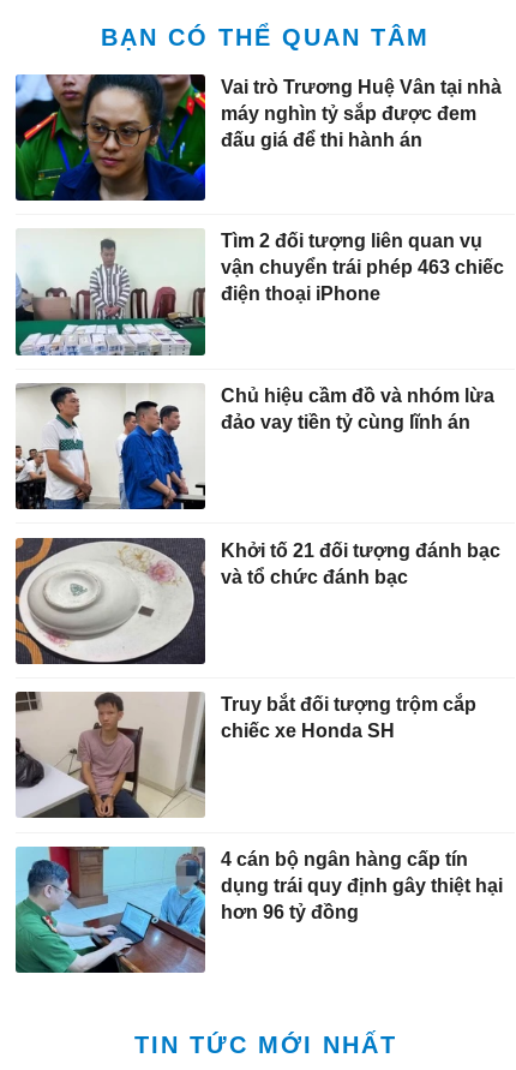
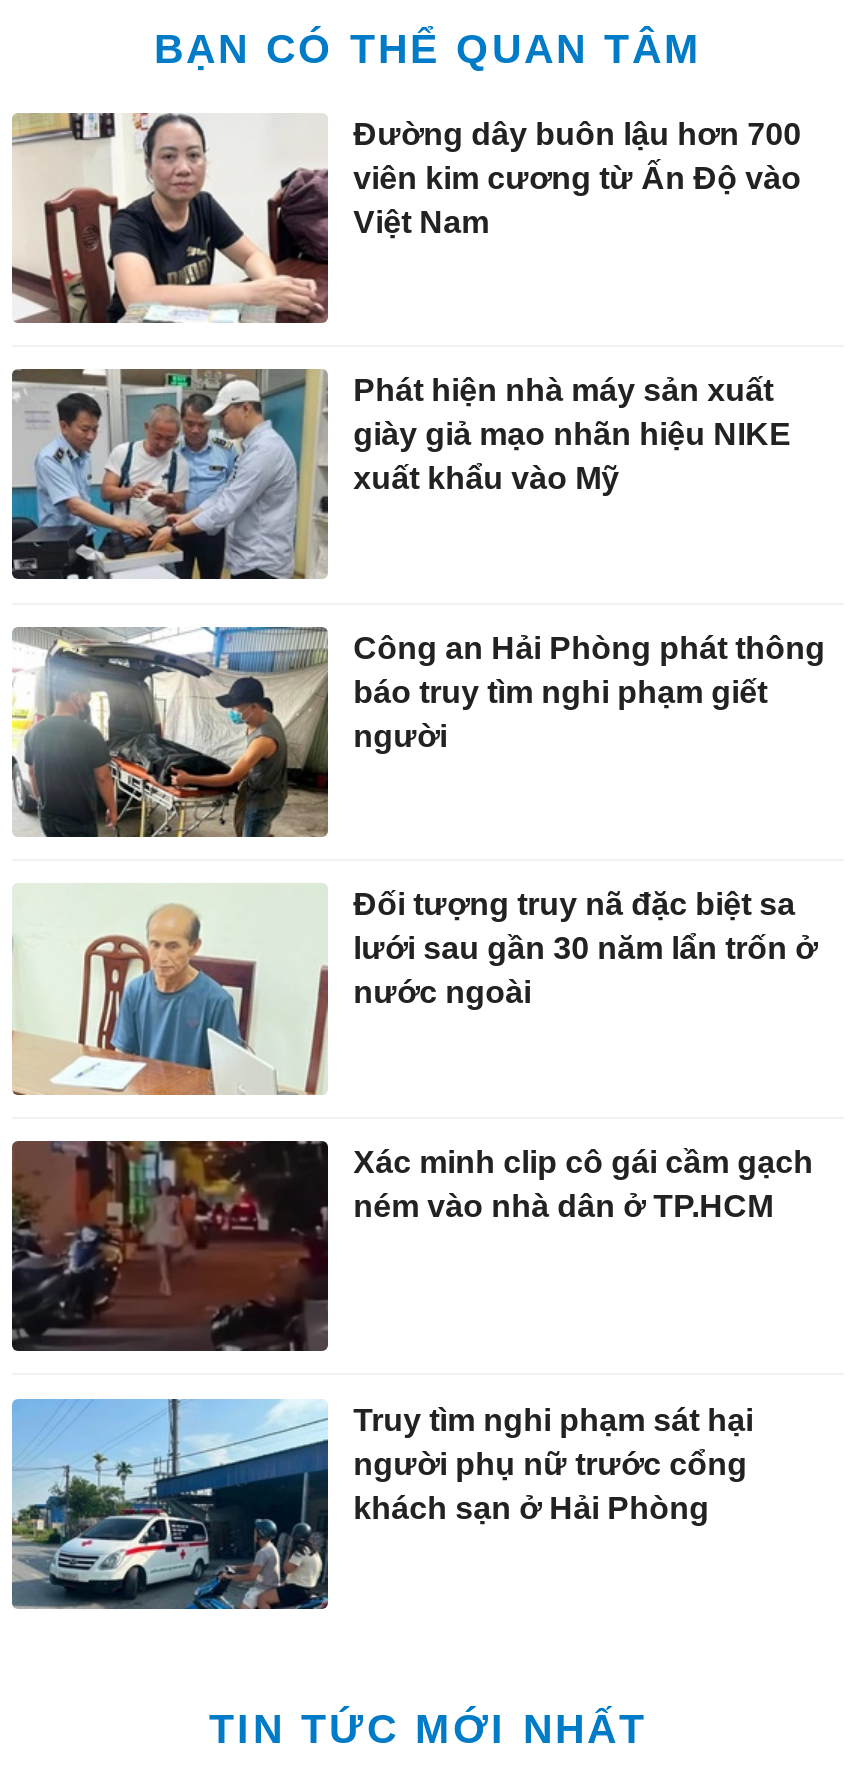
- [image]
- Vai trò Trương Huệ Vân tại nhà
- máy nghìn tỷ sắp được đem
- đấu giá để thi hành án
+ [image]
+ Đường dây buôn lậu hơn 700
+ viên kim cương từ Ấn Độ vào
+ Việt Nam

- [image]
- Tìm 2 đối tượng liên quan vụ
- vận chuyển trái phép 463 chiếc
- điện thoại iPhone
+ [image]
+ Phát hiện nhà máy sản xuất
+ giày giả mạo nhãn hiệu NIKE
+ xuất khẩu vào Mỹ

- [image]
- Chủ hiệu cầm đồ và nhóm lừa
- đảo vay tiền tỷ cùng lĩnh án
+ [image]
+ Công an Hải Phòng phát thông
+ báo truy tìm nghi phạm giết
+ người

- [image]
- Khởi tố 21 đối tượng đánh bạc
- và tổ chức đánh bạc
+ [image]
+ Đối tượng truy nã đặc biệt sa
+ lưới sau gần 30 năm lẩn trốn ở
+ nước ngoài

- [image]
- Truy bắt đối tượng trộm cắp
- chiếc xe Honda SH
+ [image]
+ Xác minh clip cô gái cầm gạch
+ ném vào nhà dân ở TP.HCM

- [image]
- 4 cán bộ ngân hàng cấp tín
- dụng trái quy định gây thiệt hại
- hơn 96 tỷ đồng
+ [image]
+ Truy tìm nghi phạm sát hại
+ người phụ nữ trước cổng
+ khách sạn ở Hải Phòng
